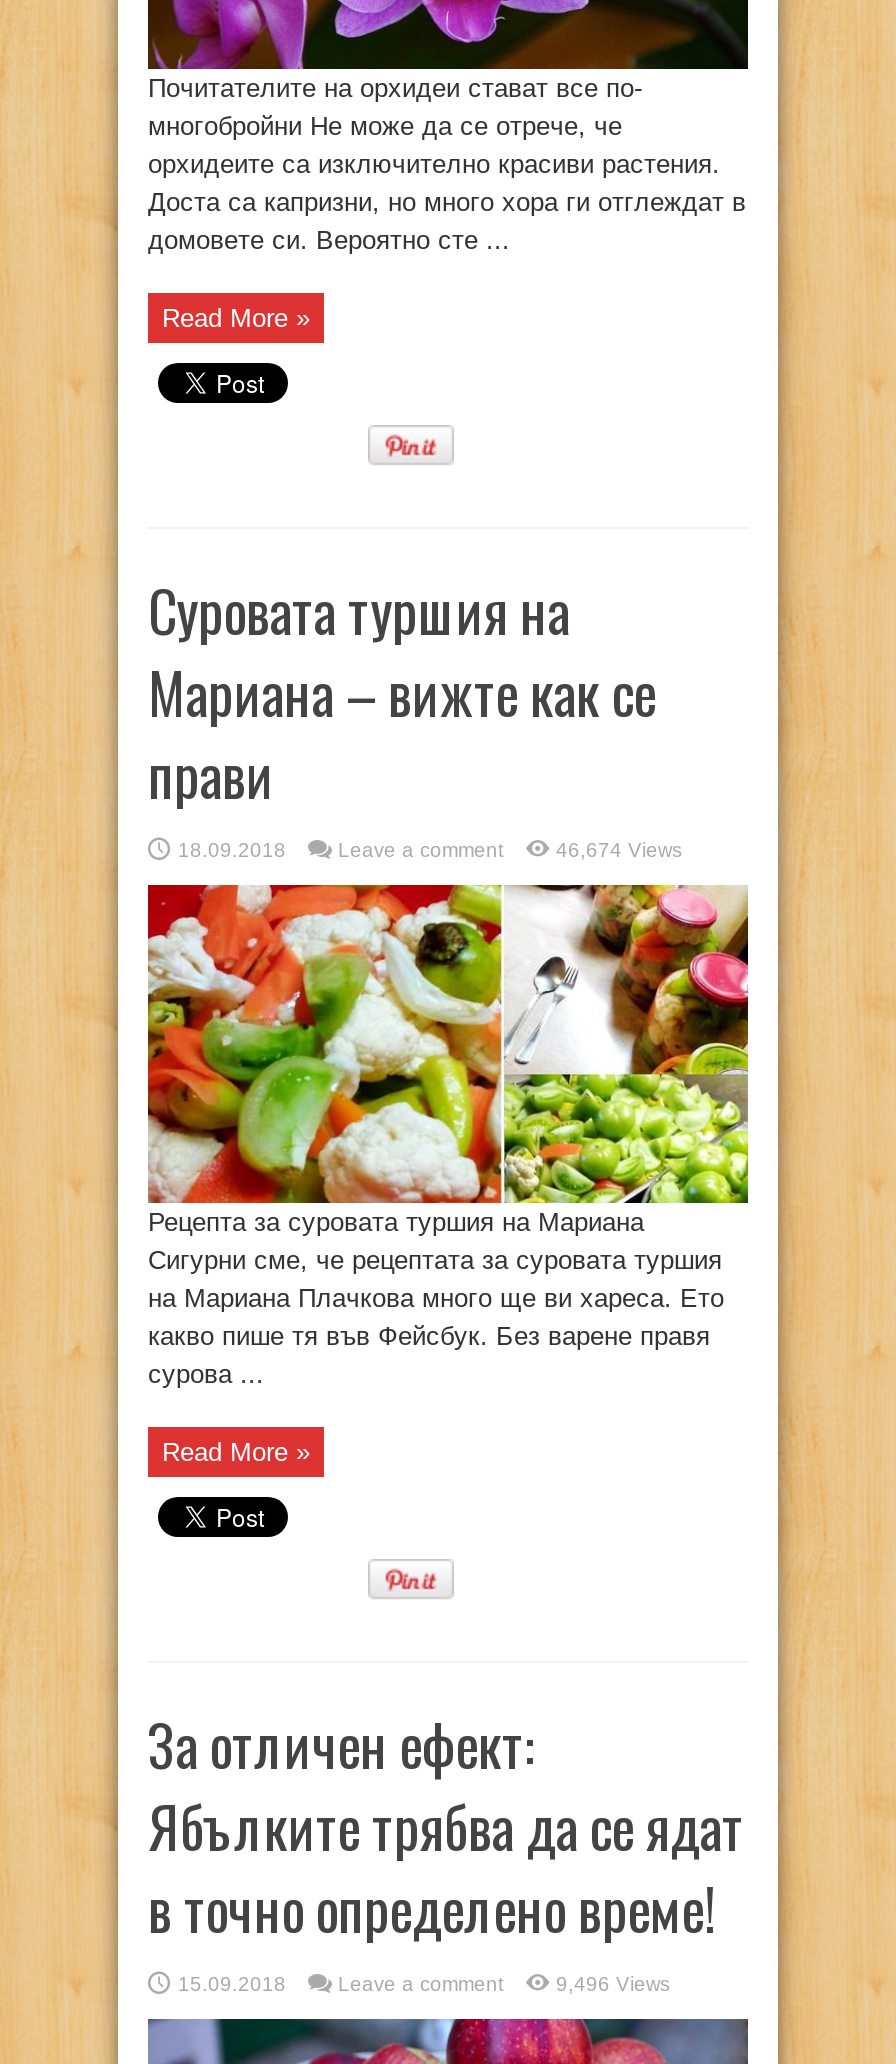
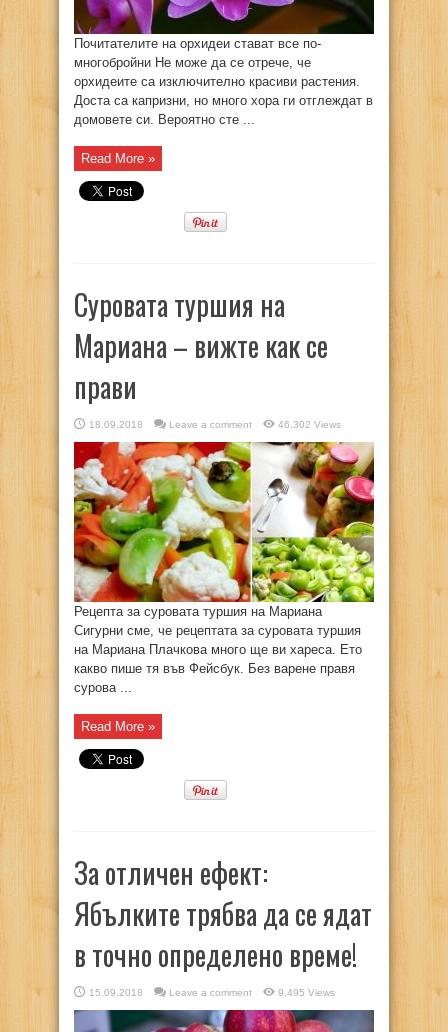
- 46,674 Views
+ 46,302 Views

- 9,496 Views
+ 9,495 Views
